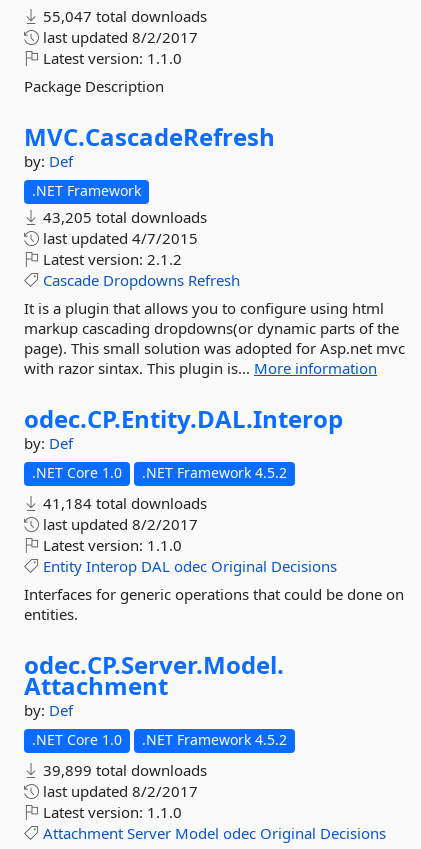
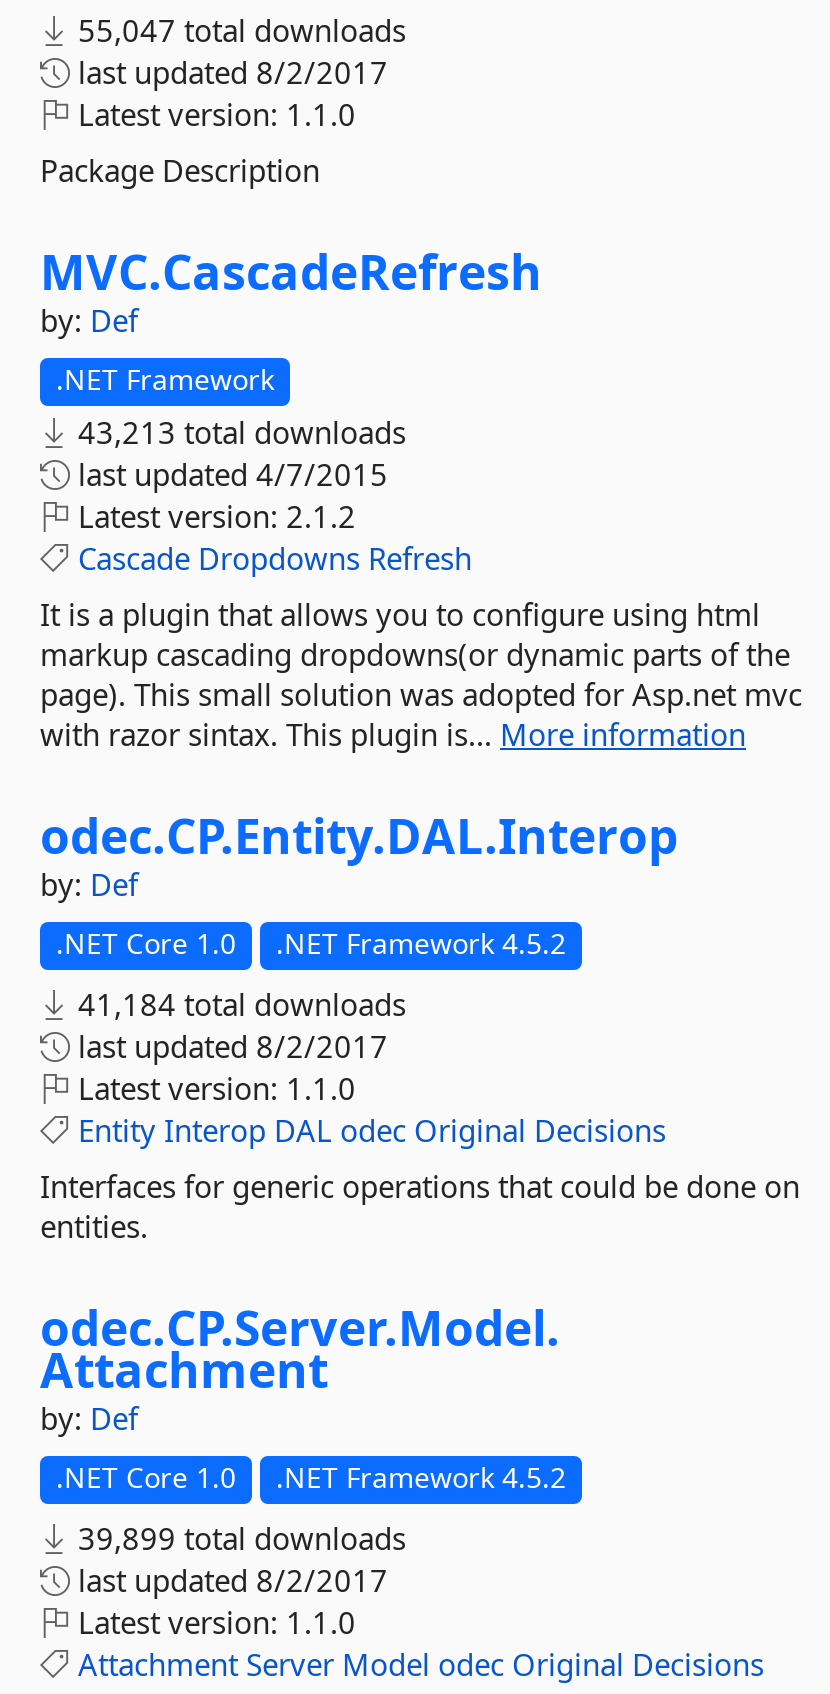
- 43,205 total downloads
+ 43,213 total downloads
